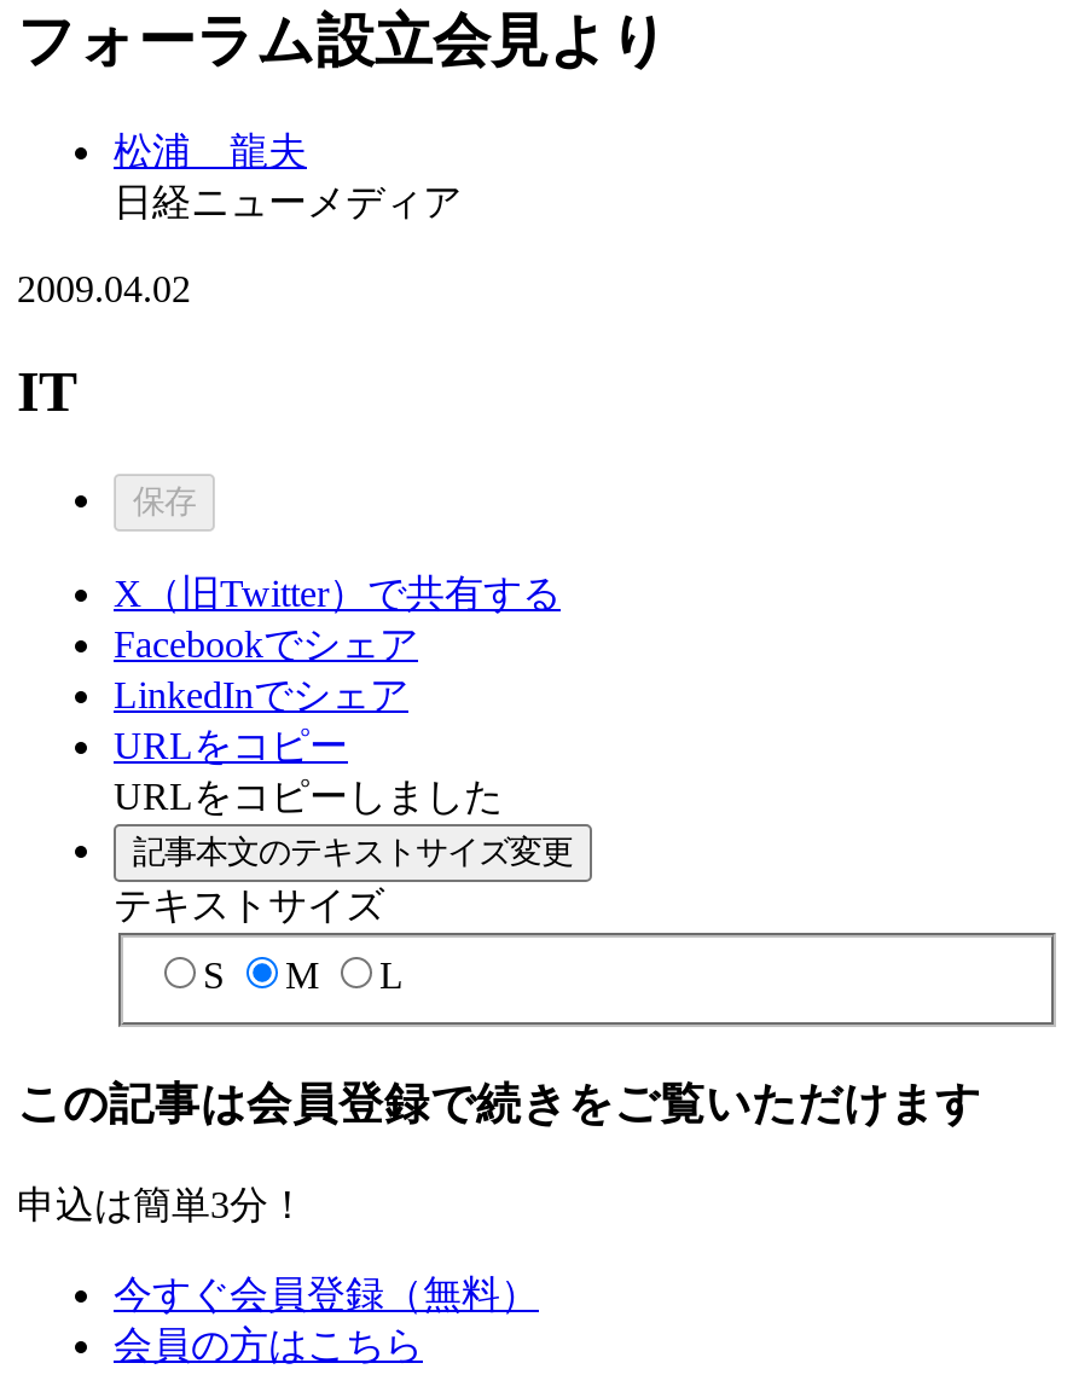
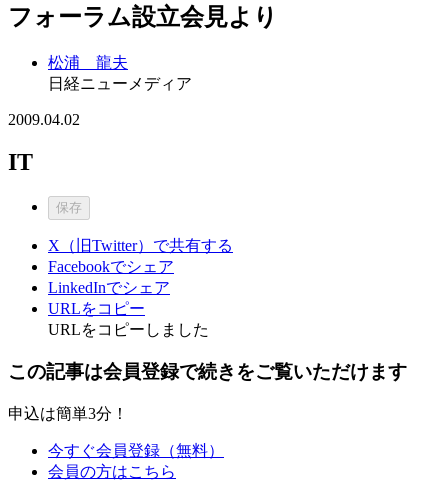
- 記事本文のテキストサイズ変更
- テキストサイズ
- S
- M
- L
